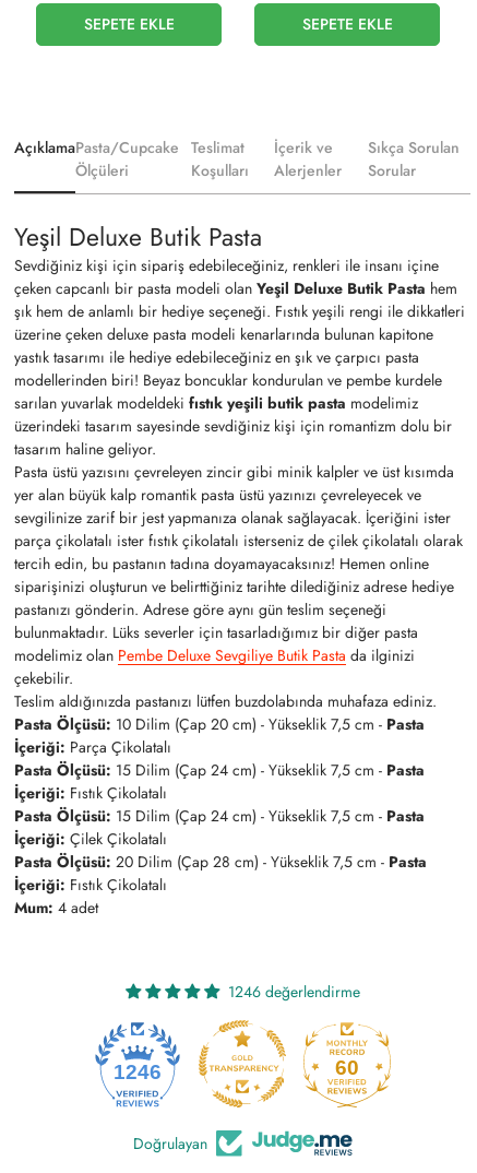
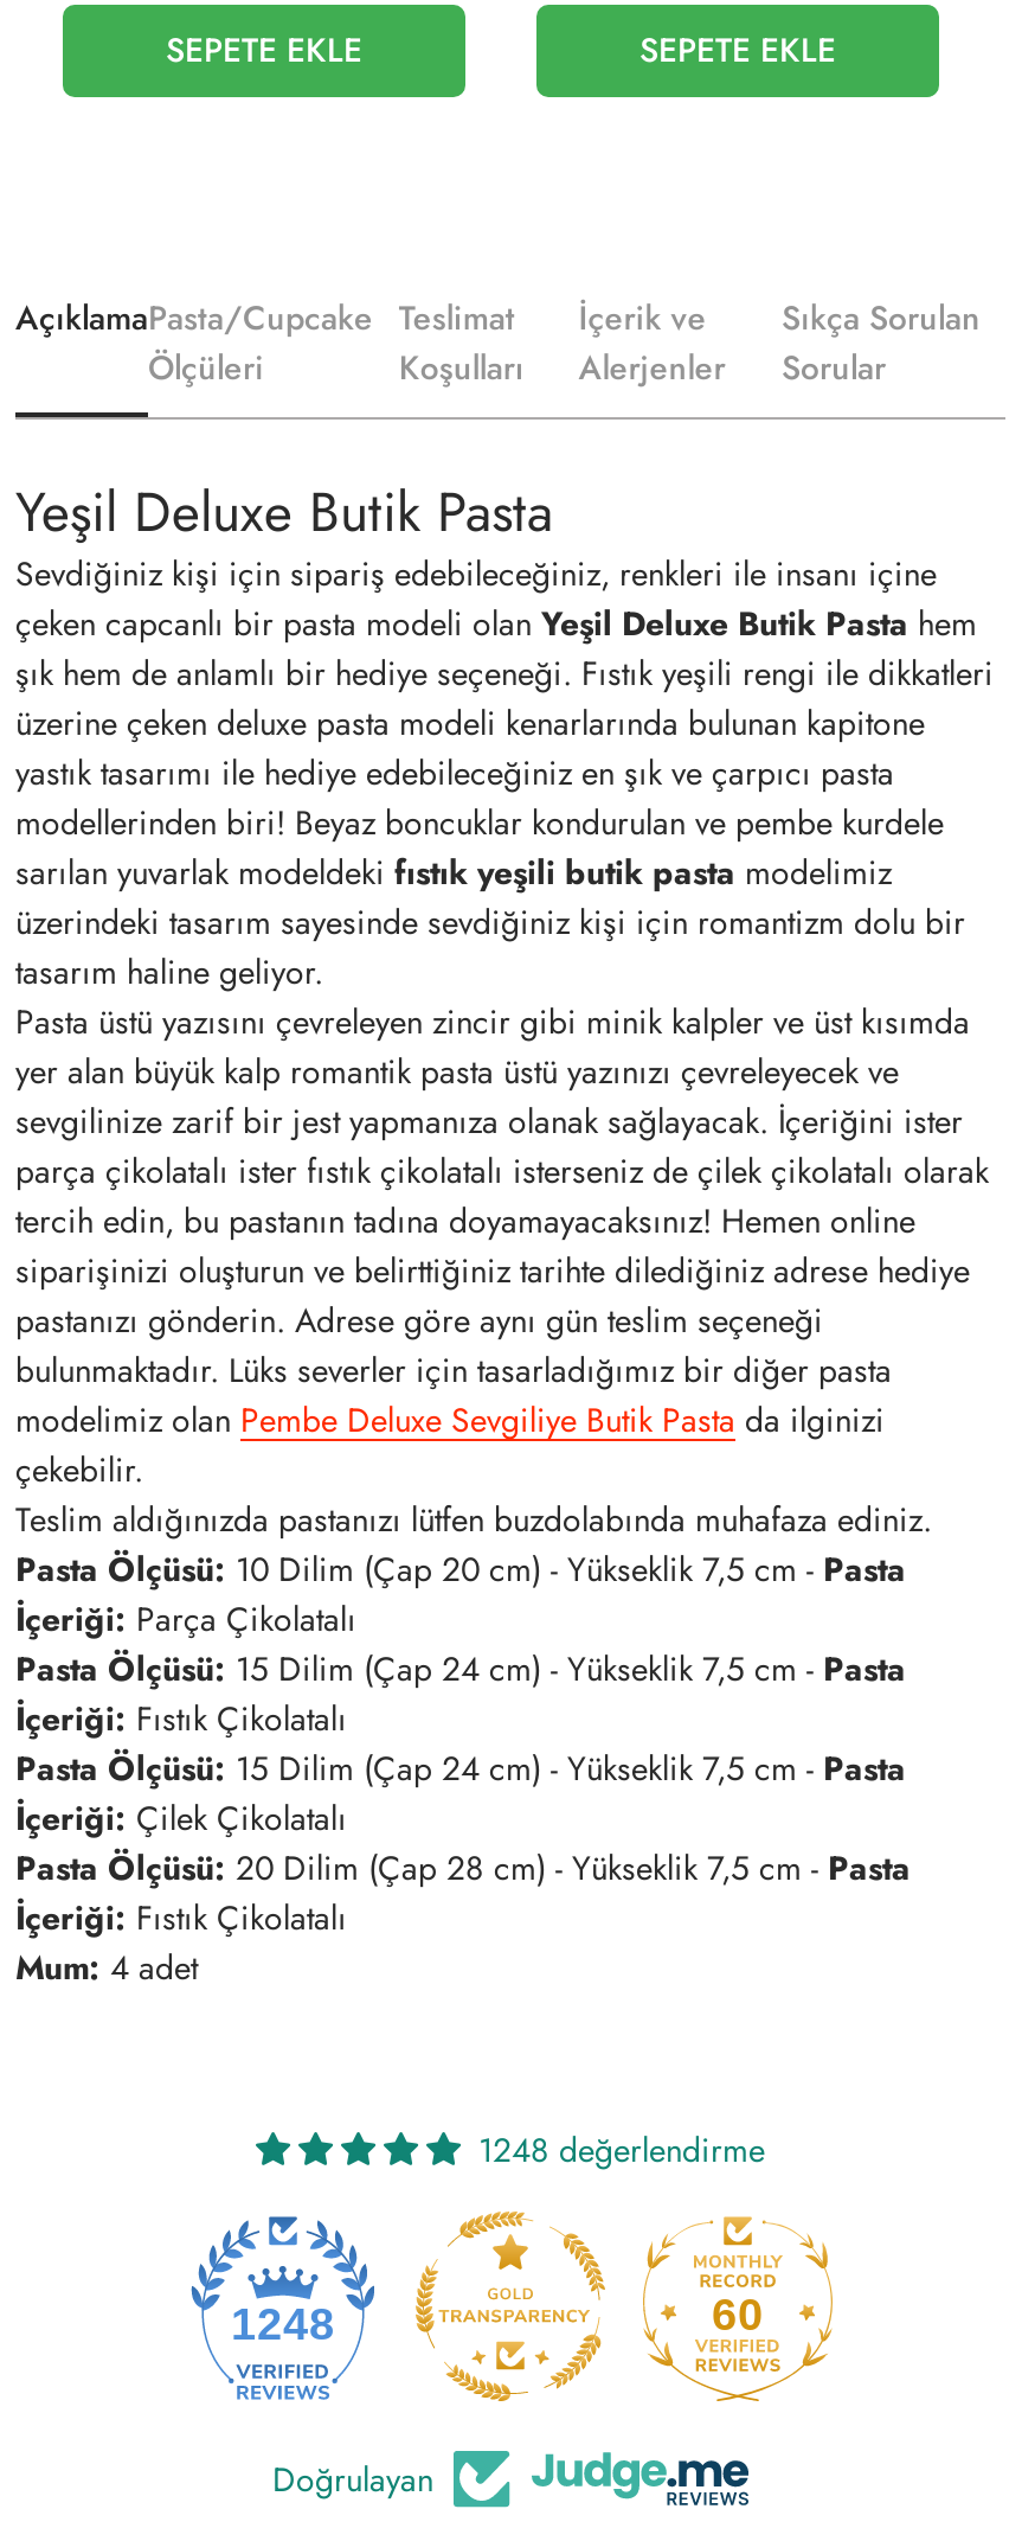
- 1246 değerlendirme
+ 1248 değerlendirme

- 1246
+ 1248
